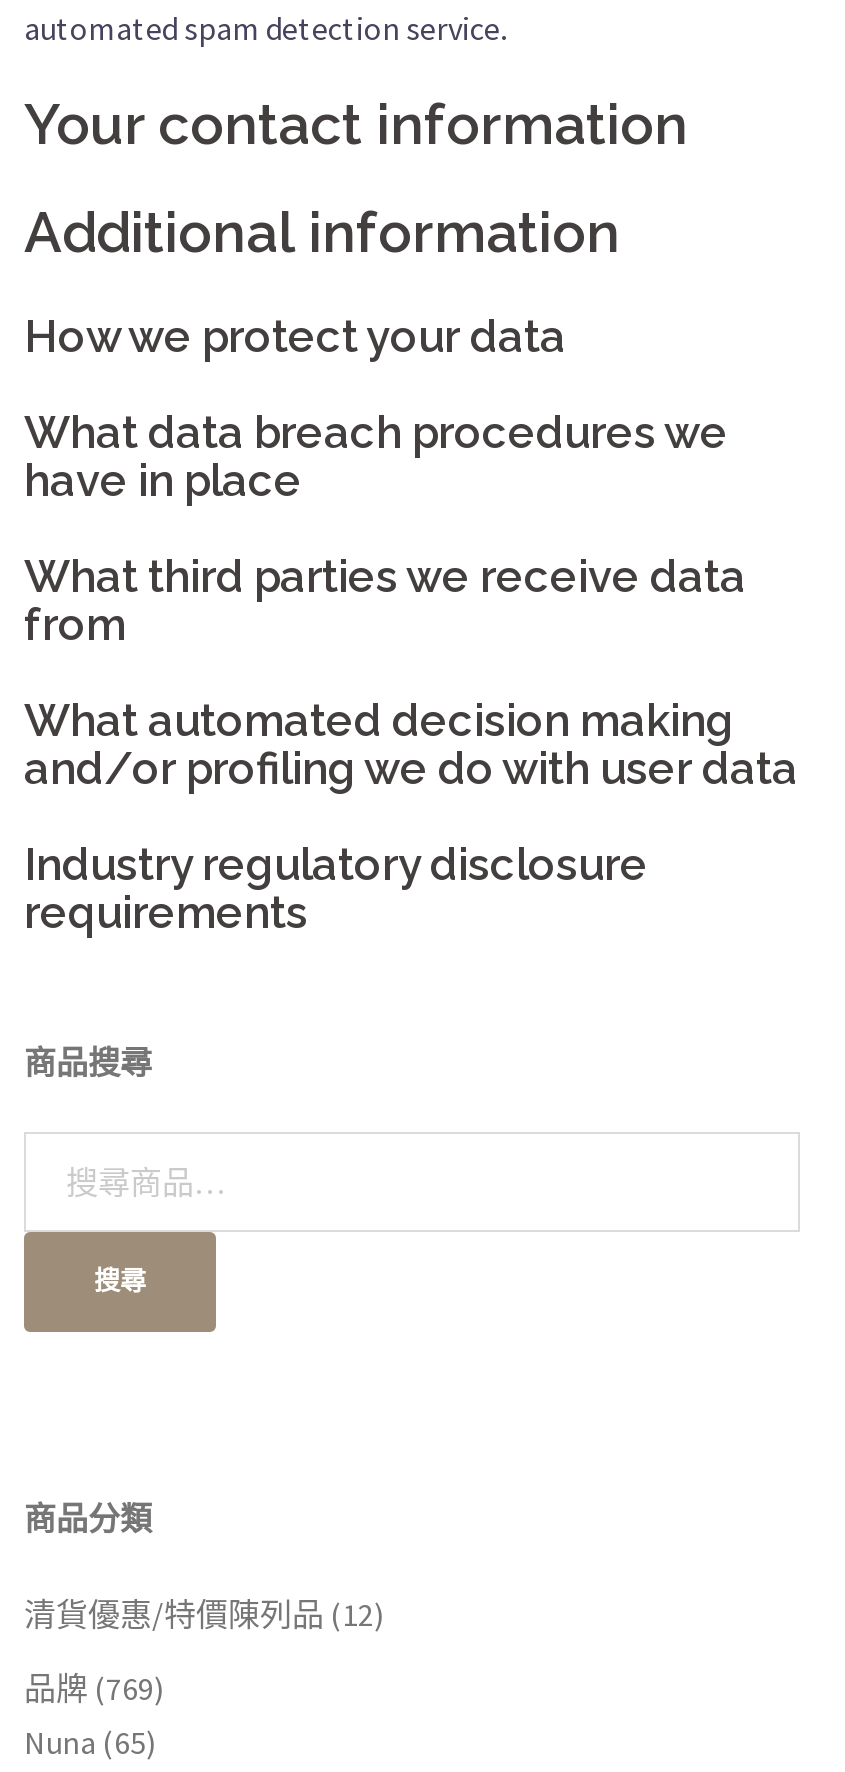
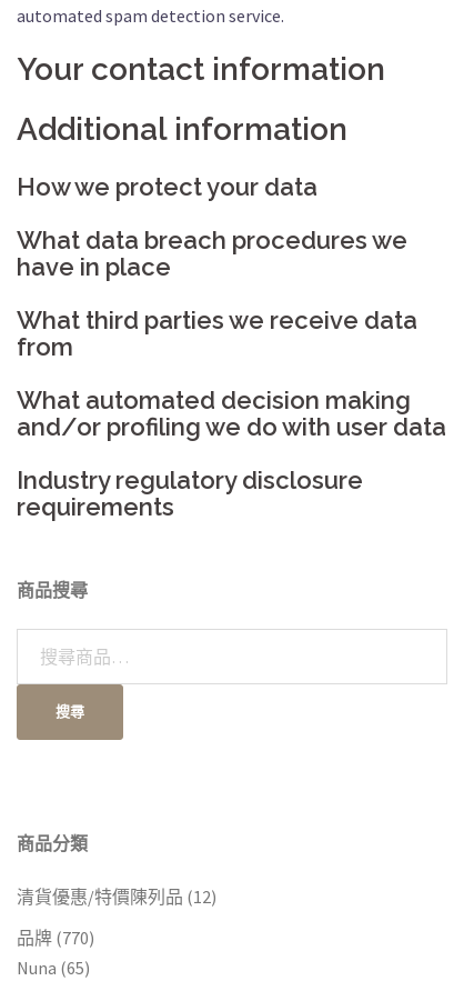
- 品牌 (769)
+ 品牌 (770)
